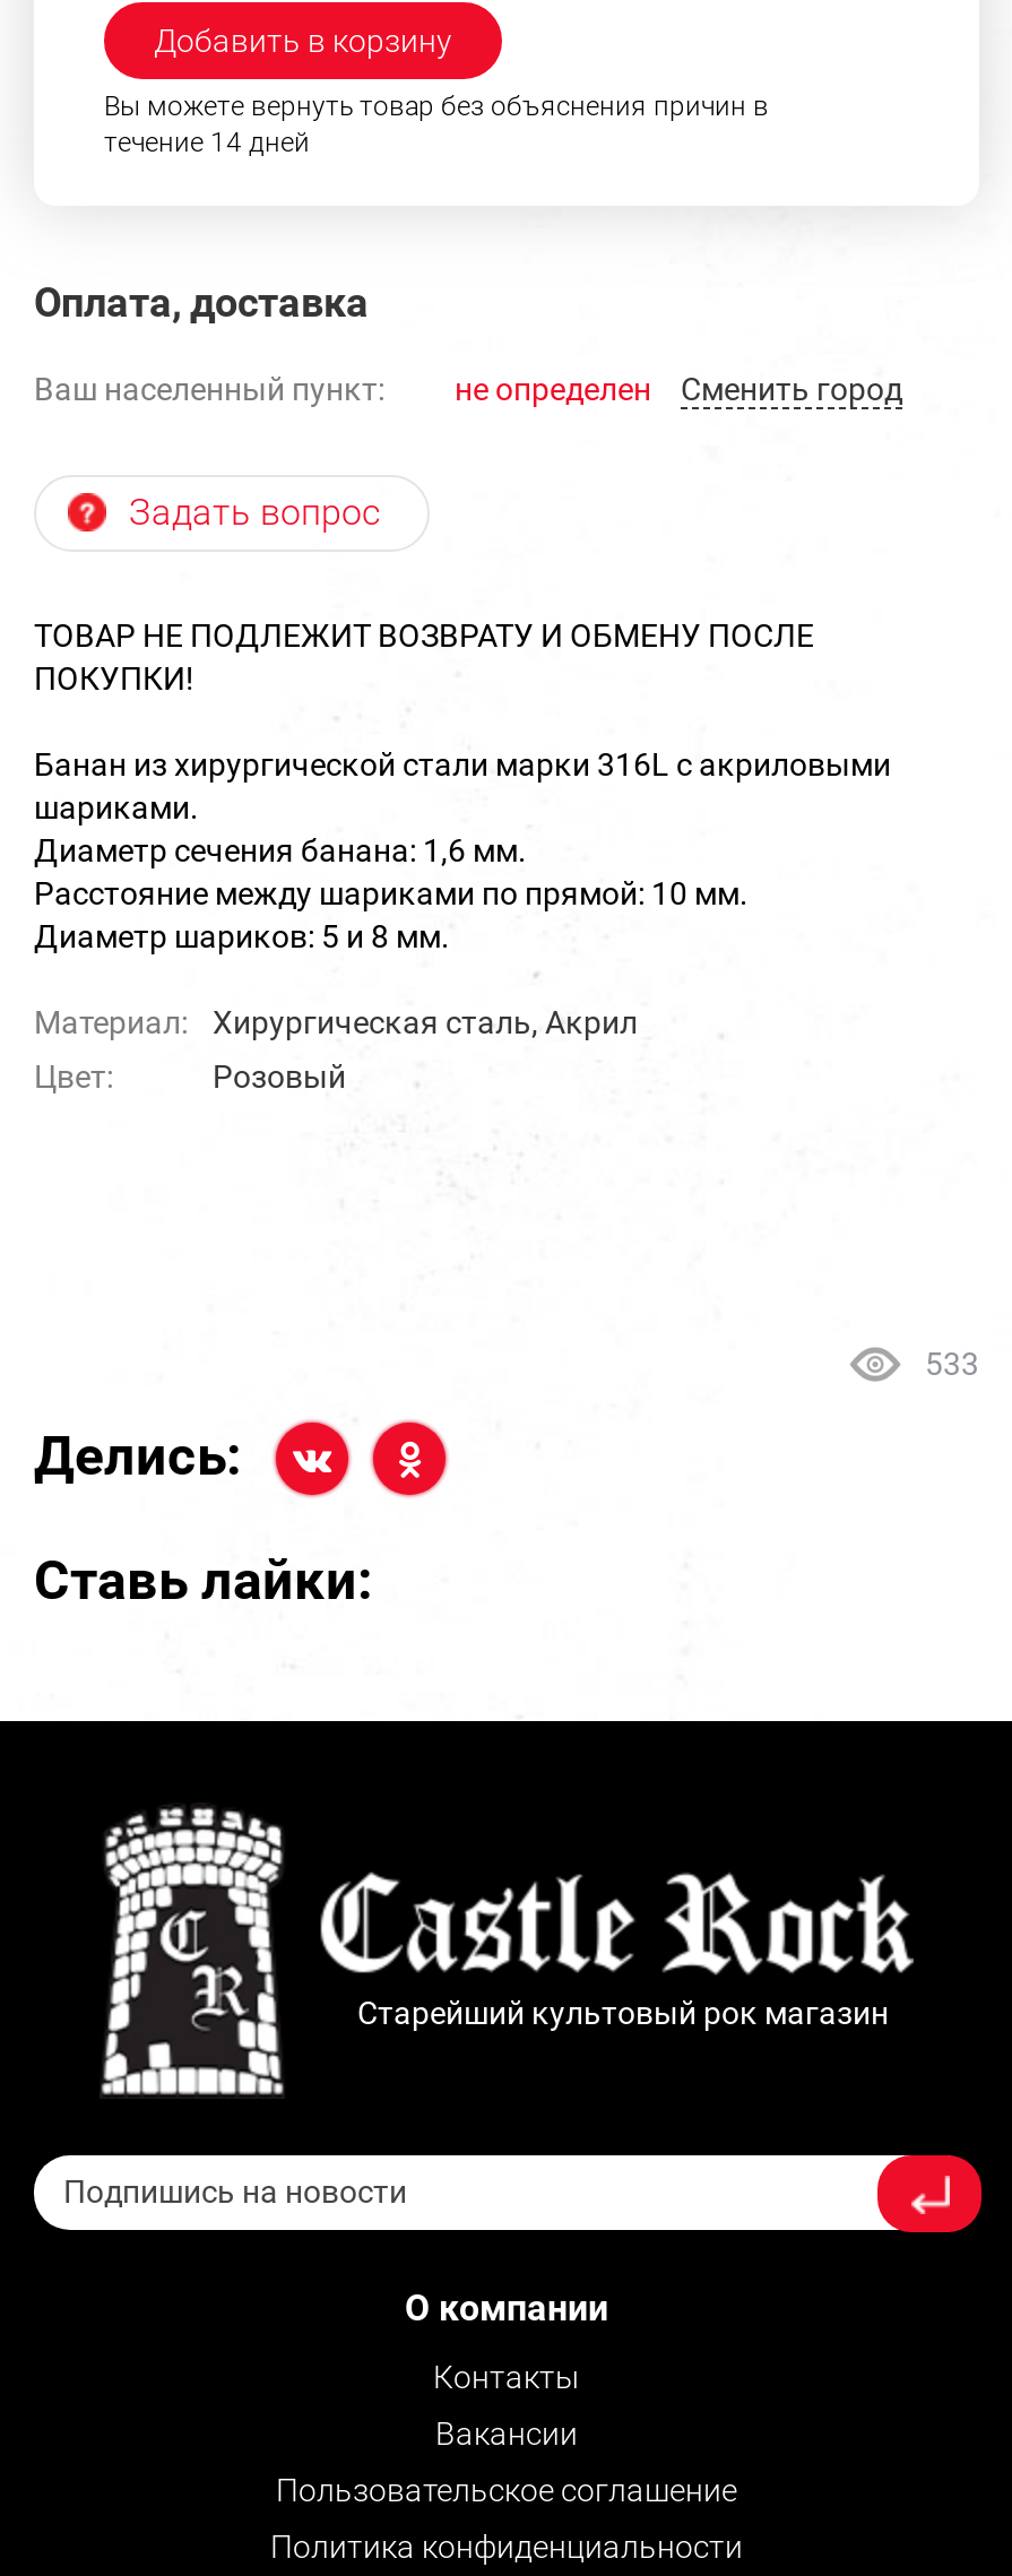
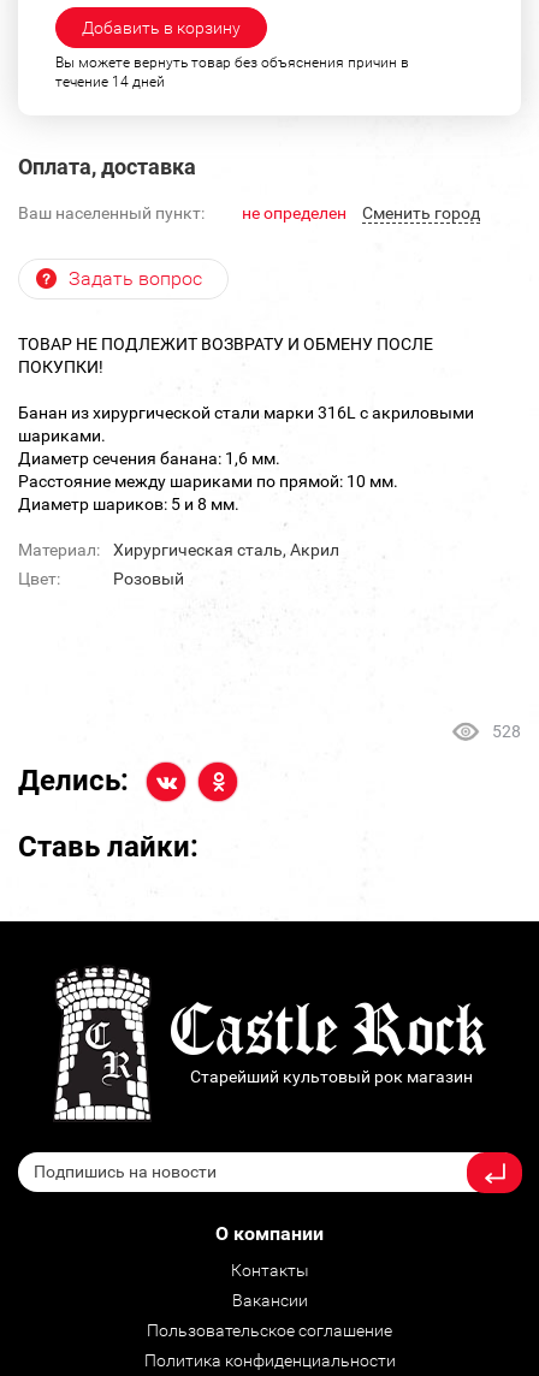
- 533
+ 528
